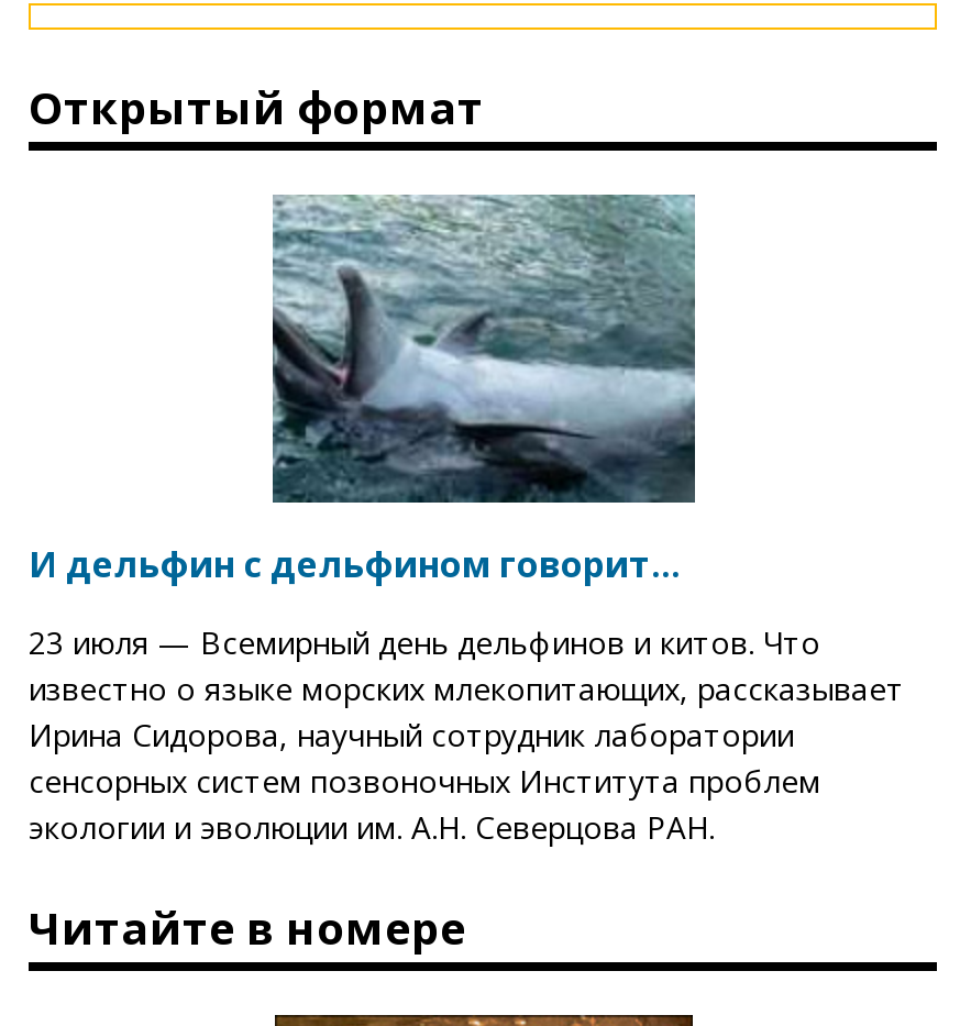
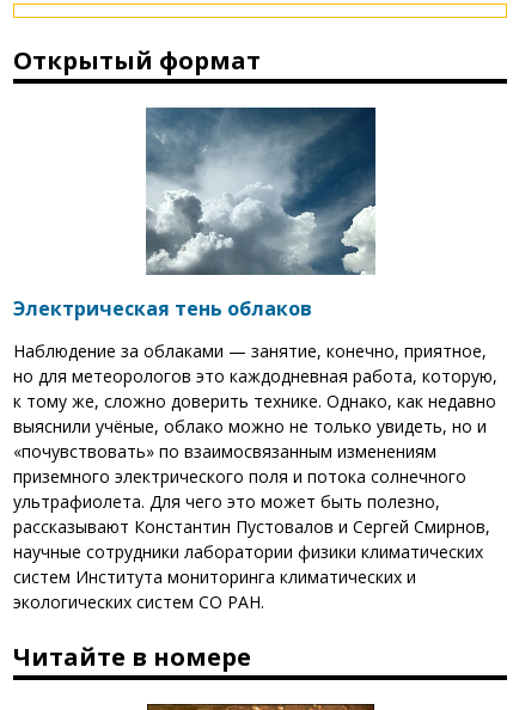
- [image]
+ [image]

- И дельфин с дельфином говорит…
+ Электрическая тень облаков

- 23 июля — Всемирный день дельфинов и китов. Что
- известно о языке морских млекопитающих, рассказывает
- Ирина Сидорова, научный сотрудник лаборатории
- сенсорных систем позвоночных Института проблем
- экологии и эволюции им. А.Н. Северцова РАН.
+ Наблюдение за облаками — занятие, конечно, приятное,
+ но для метеорологов это каждодневная работа, которую,
+ к тому же, сложно доверить технике. Однако, как недавно
+ выяснили учёные, облако можно не только увидеть, но и
+ «почувствовать» по взаимосвязанным изменениям
+ приземного электрического поля и потока солнечного
+ ультрафиолета. Для чего это может быть полезно,
+ рассказывают Константин Пустовалов и Сергей Смирнов,
+ научные сотрудники лаборатории физики климатических
+ систем Института мониторинга климатических и
+ экологических систем СО РАН.
